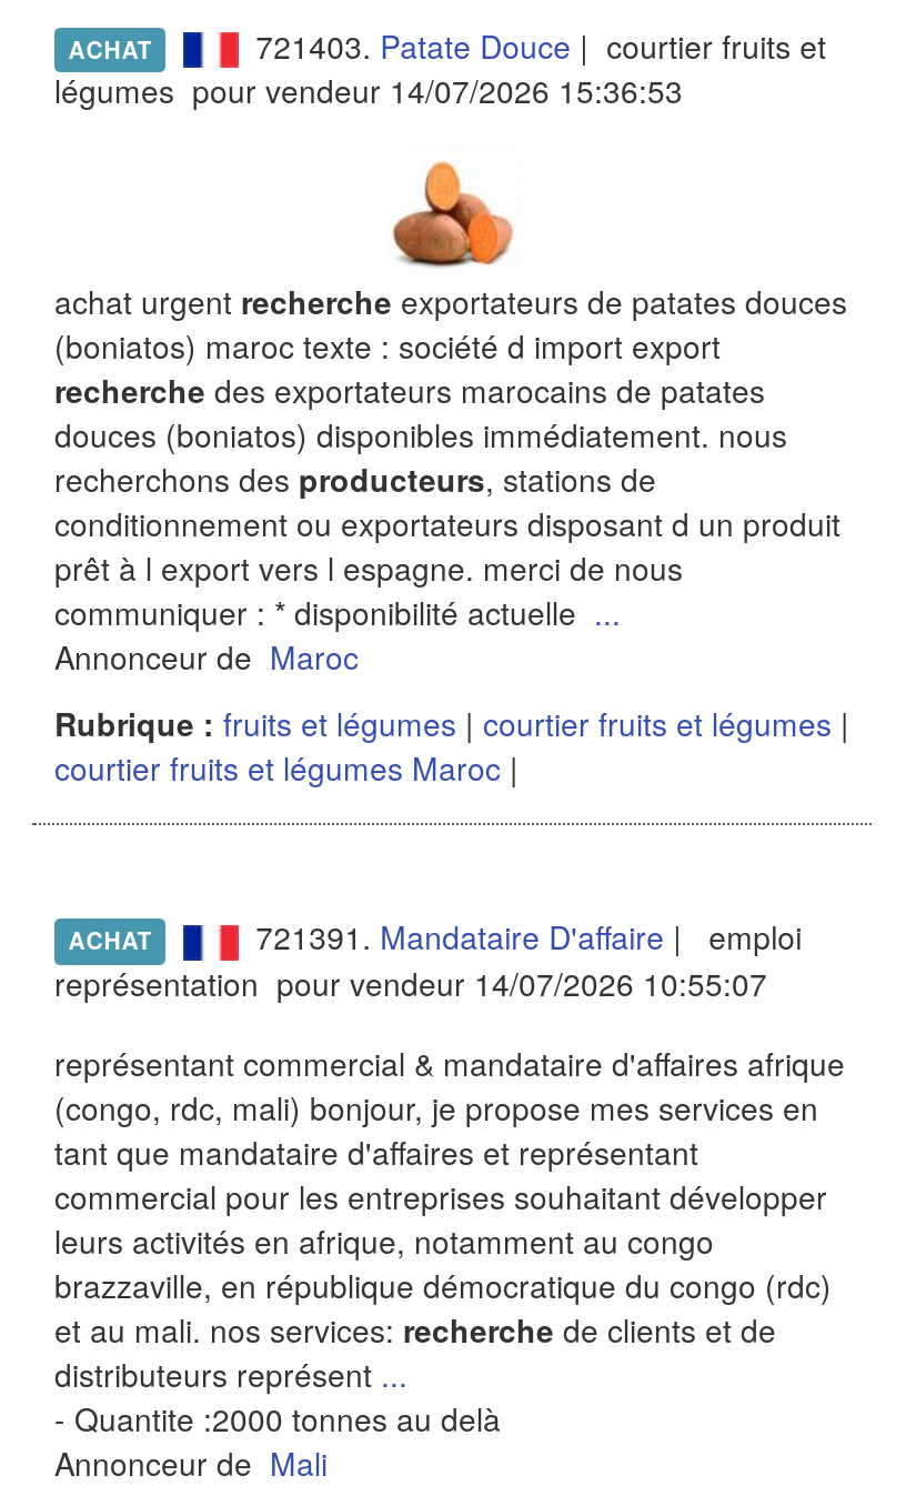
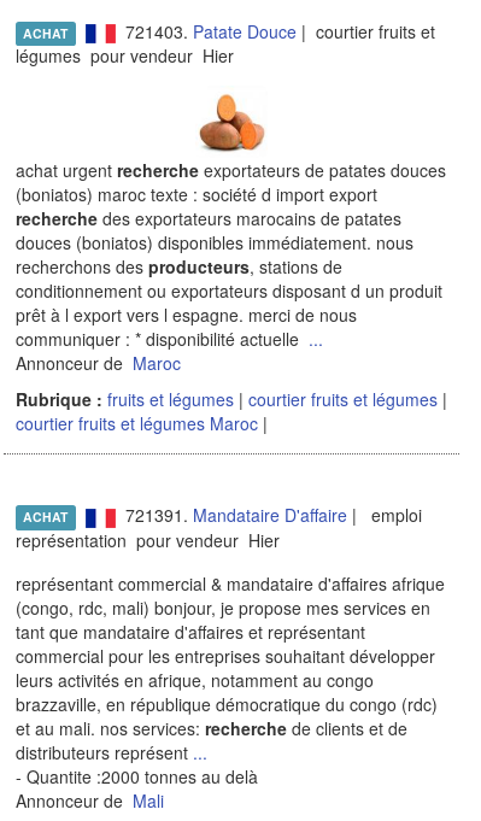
- légumes pour vendeur 14/07/2026 15:36:53
+ légumes pour vendeur Hier

- représentation pour vendeur 14/07/2026 10:55:07
+ représentation pour vendeur Hier
